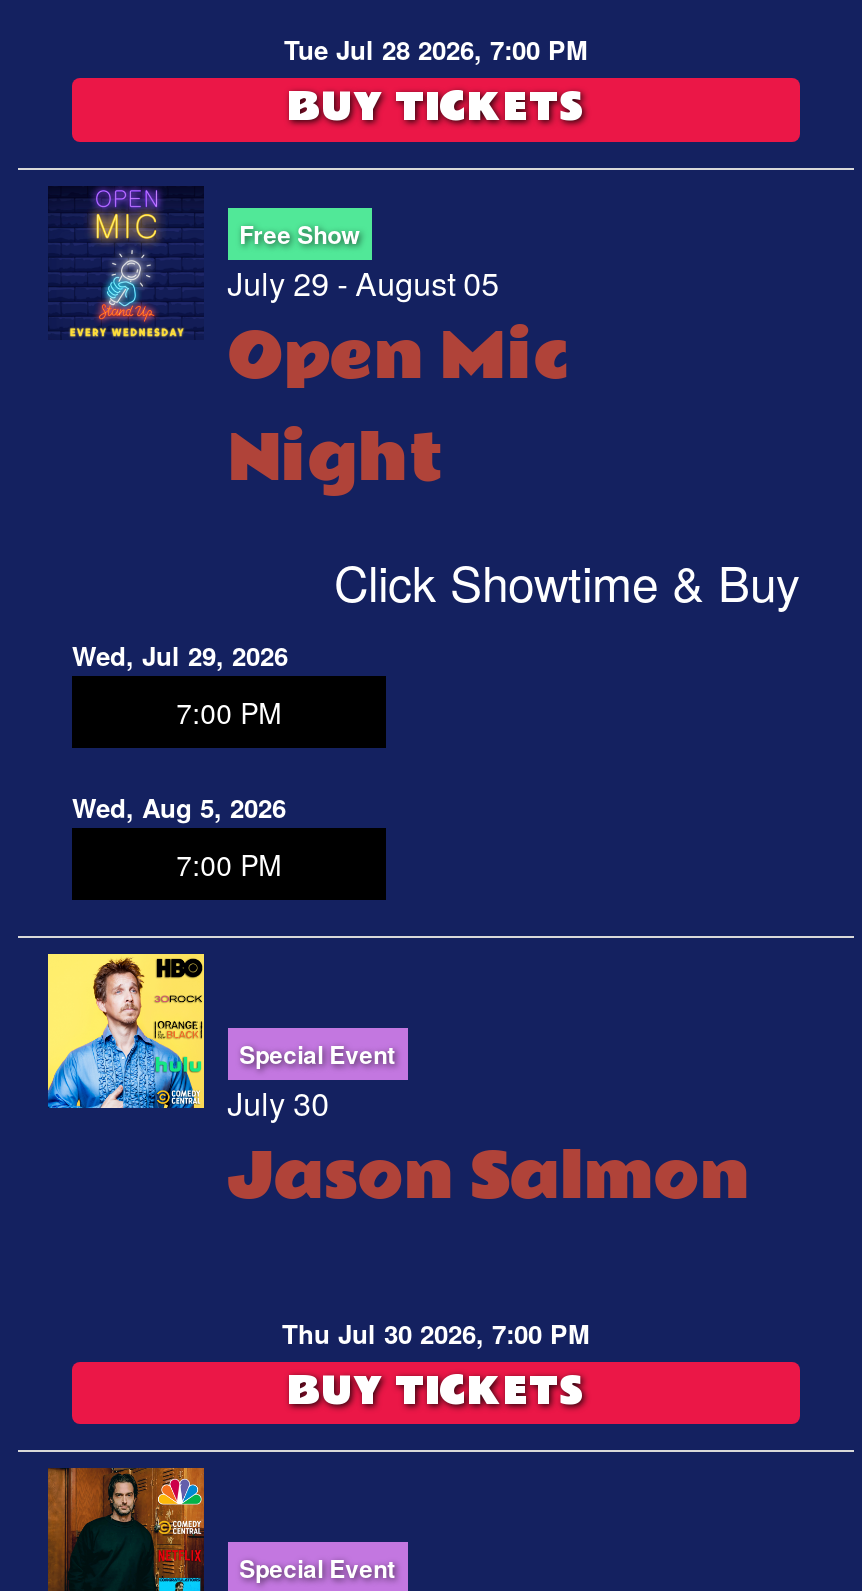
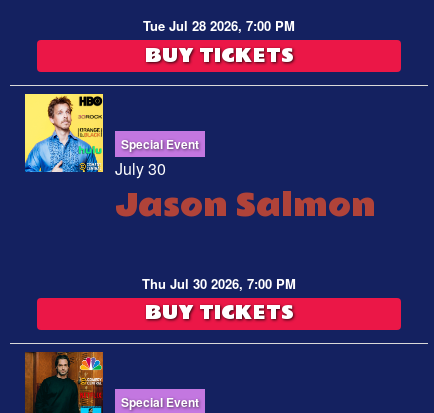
- [image]
- Free Show
- July 29 - August 05
- Open Mic
- Night
- Click Showtime & Buy
- Wed, Jul 29, 2026
- 7:00 PM
- Wed, Aug 5, 2026
- 7:00 PM
